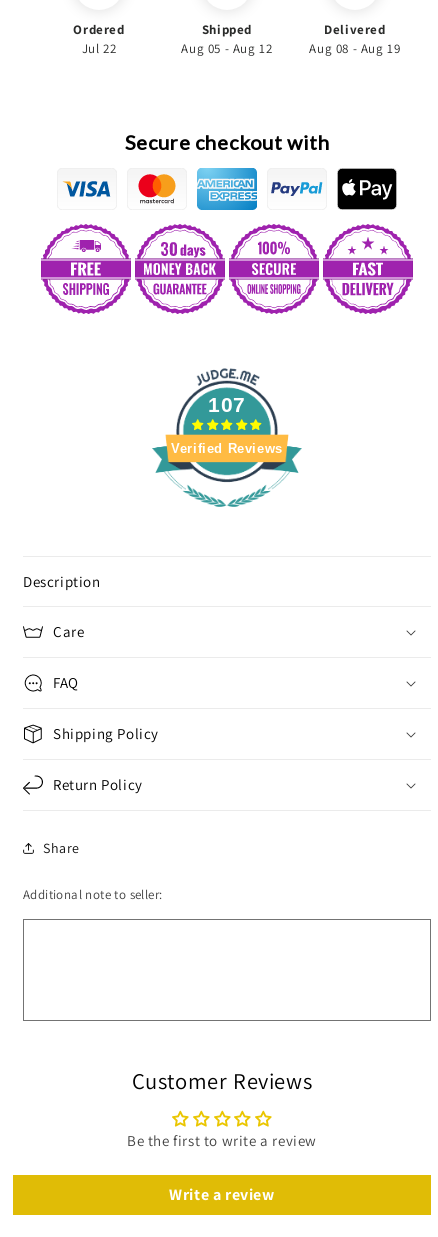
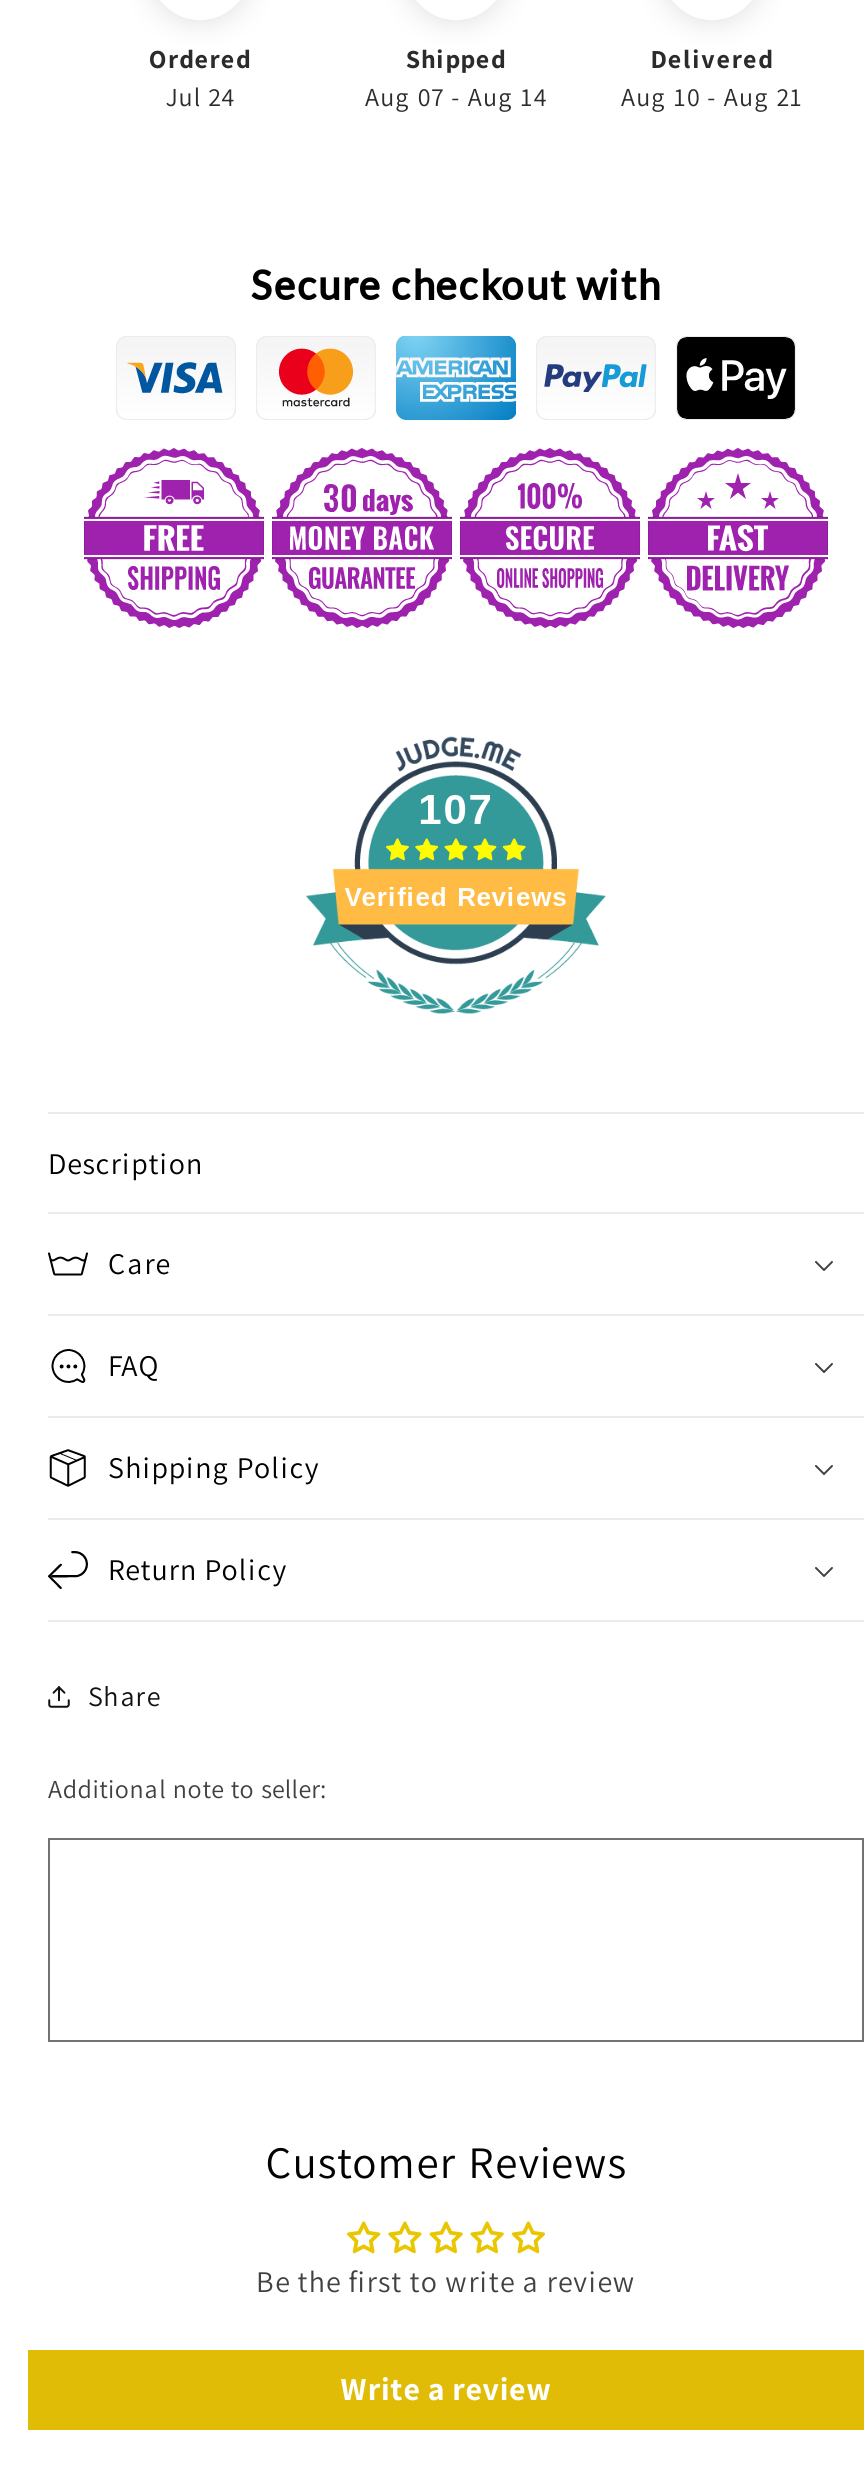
- Jul 22
+ Jul 24

- Aug 05 - Aug 12
+ Aug 07 - Aug 14

- Aug 08 - Aug 19
+ Aug 10 - Aug 21
